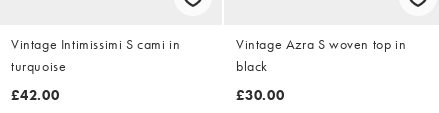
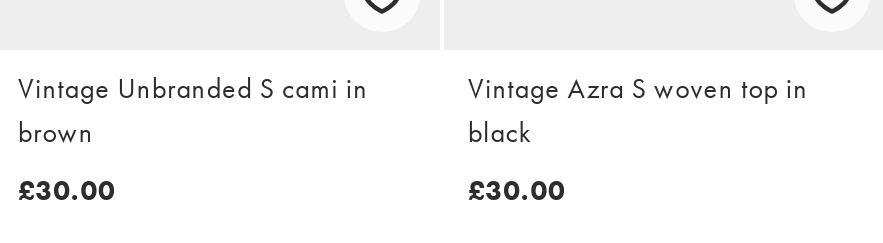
- Vintage Intimissimi S cami in
- turquoise
+ Vintage Unbranded S cami in
+ brown

- £42.00
+ £30.00
